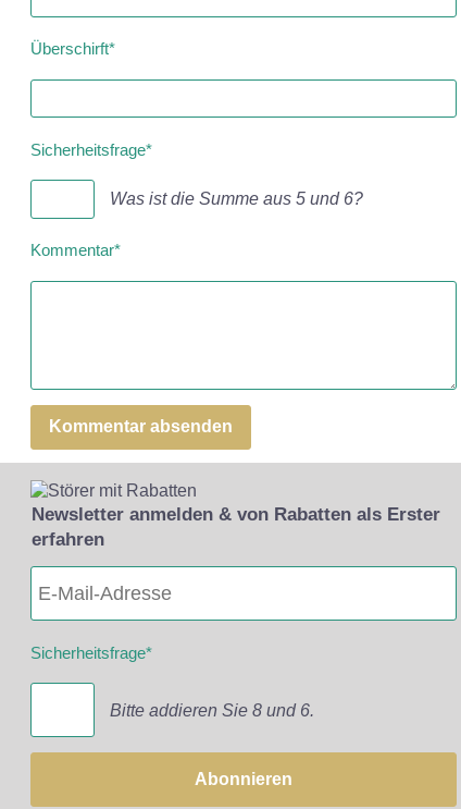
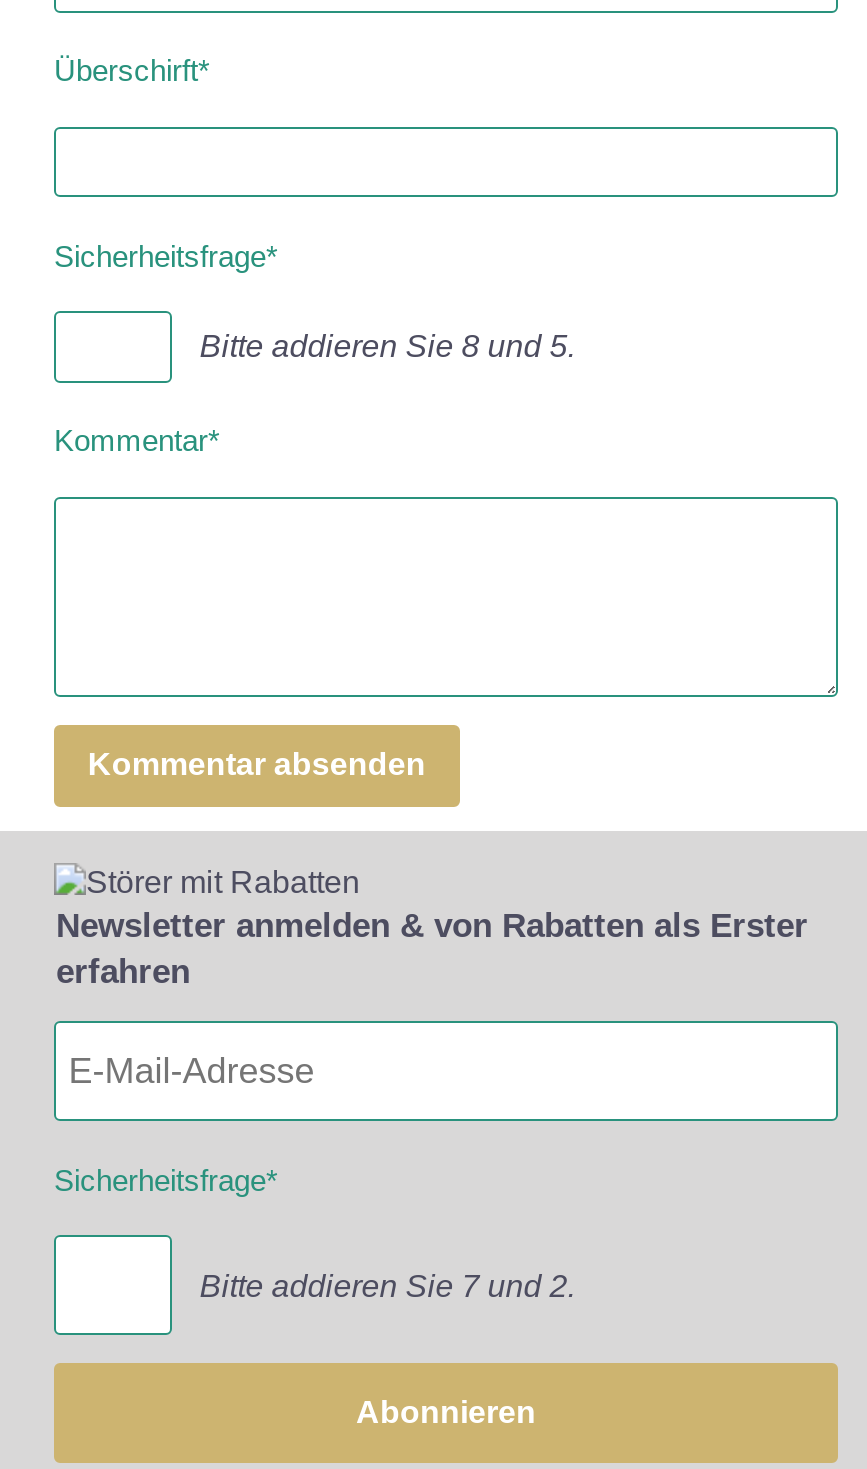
- Was ist die Summe aus 5 und 6?
+ Bitte addieren Sie 8 und 5.

- Bitte addieren Sie 8 und 6.
+ Bitte addieren Sie 7 und 2.
